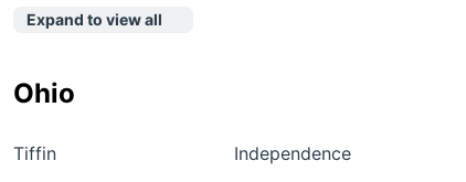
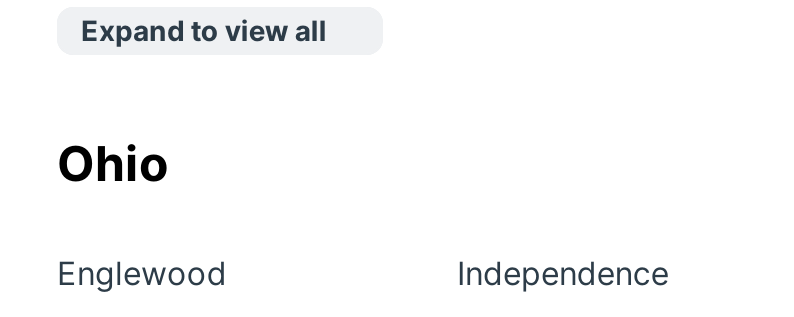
- Tiffin
+ Englewood
